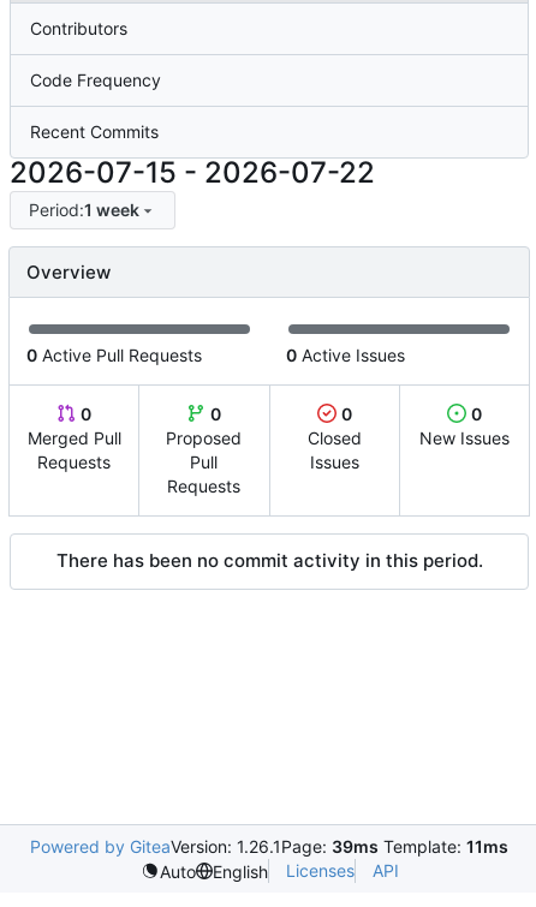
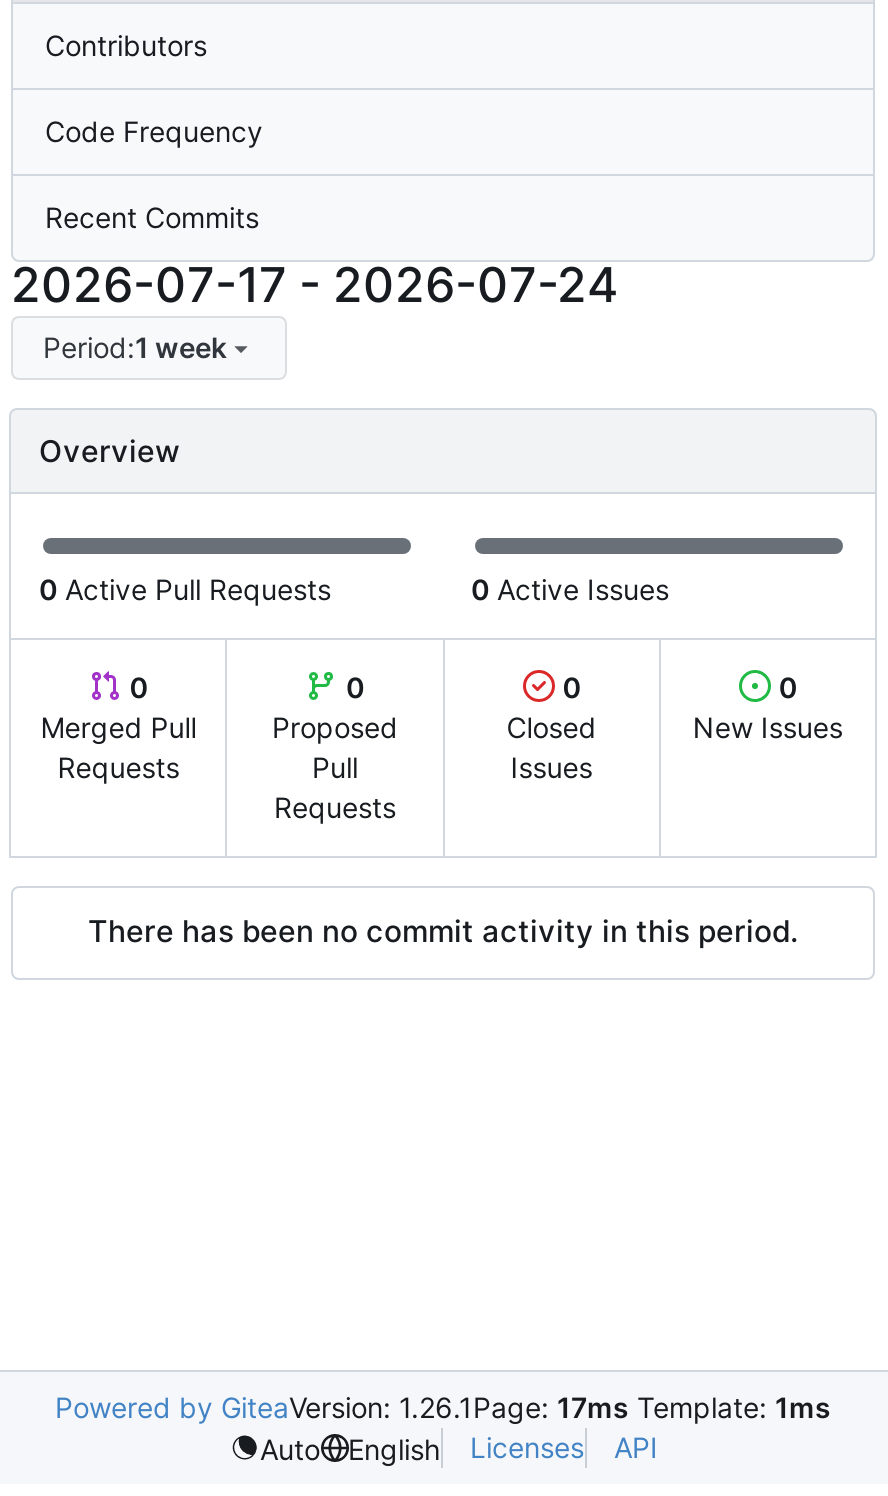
- 2026-07-15 - 2026-07-22
+ 2026-07-17 - 2026-07-24

- Powered by GiteaVersion: 1.26.1 Page: 39ms Template: 11ms
+ Powered by GiteaVersion: 1.26.1 Page: 17ms Template: 1ms
